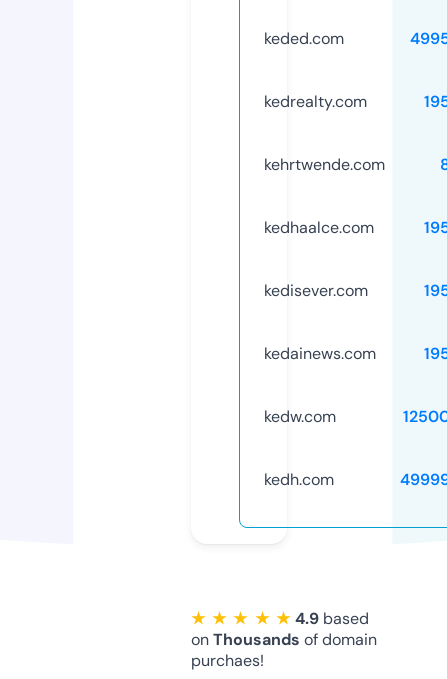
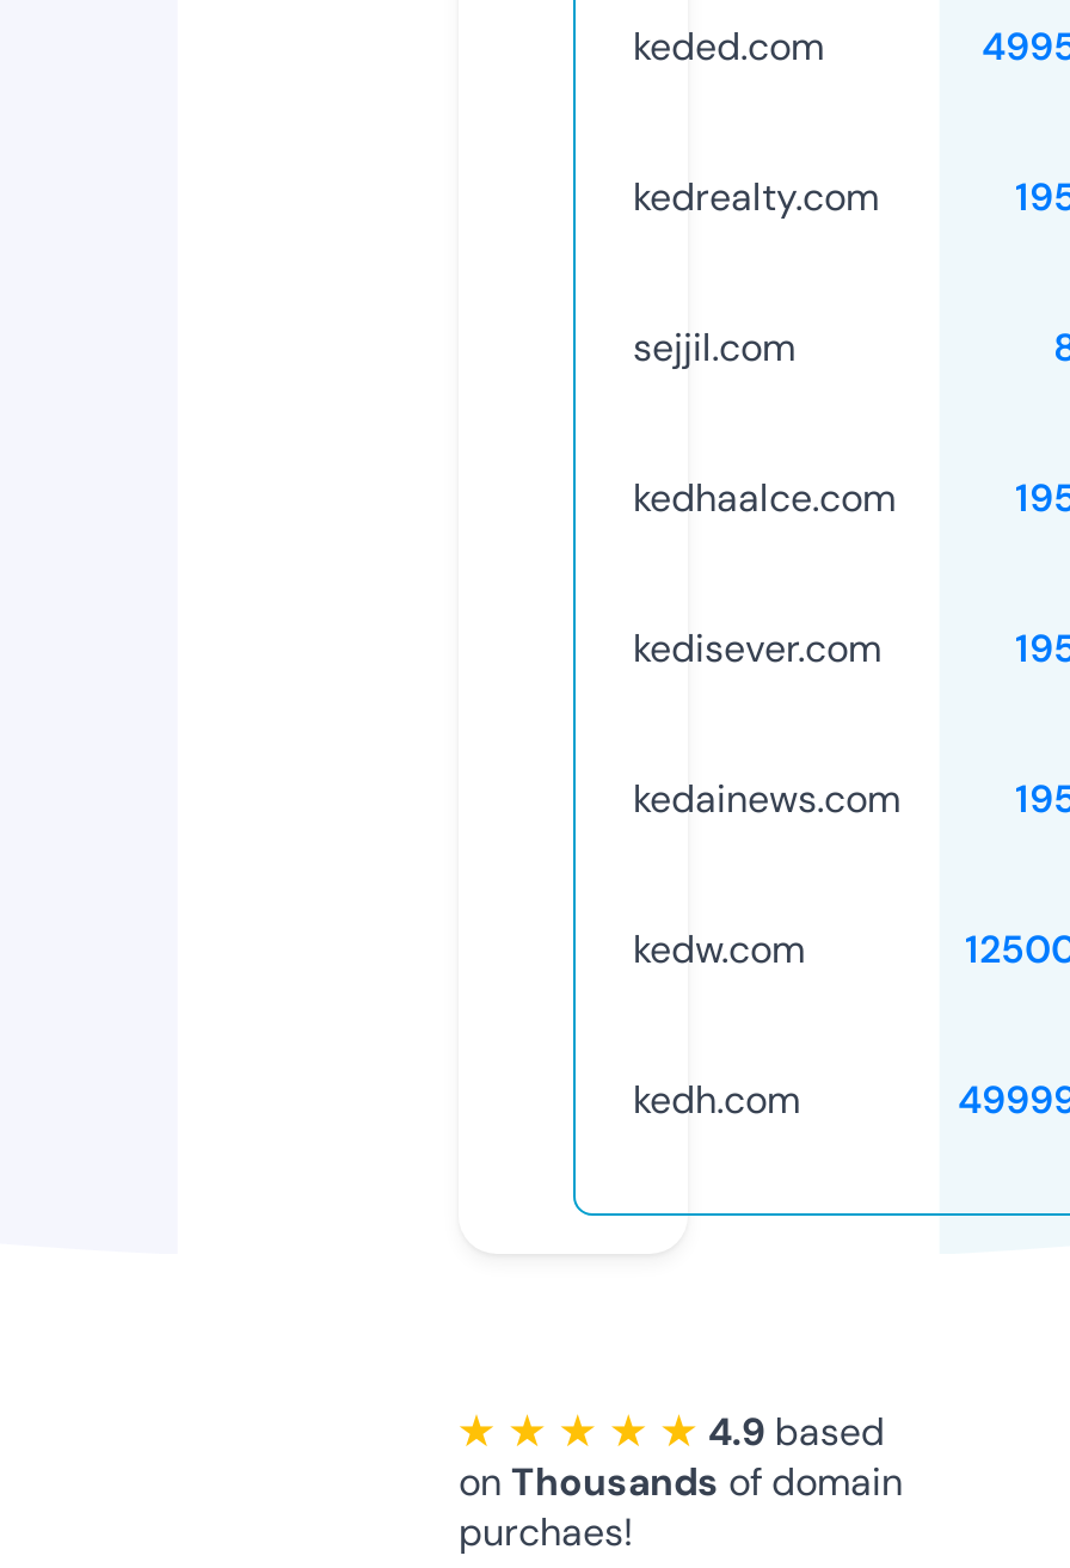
- kehrtwende.com
+ sejjil.com
